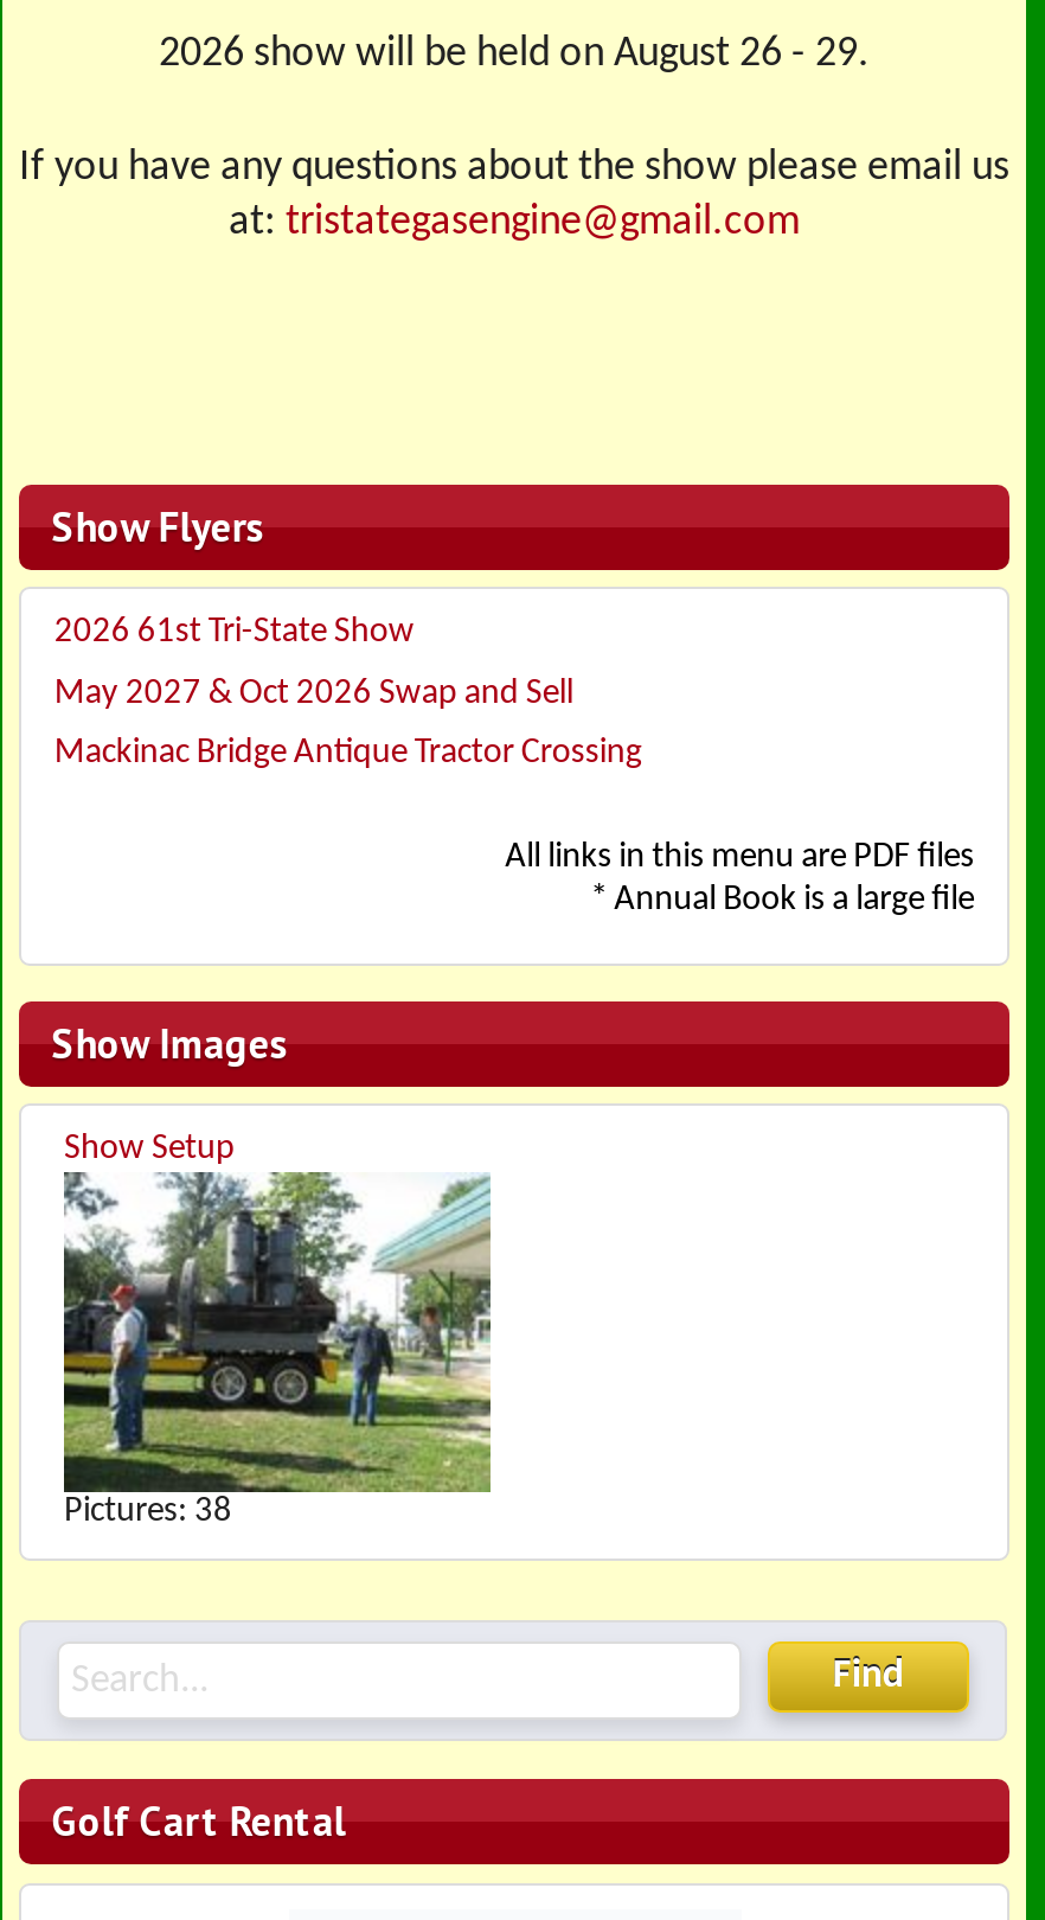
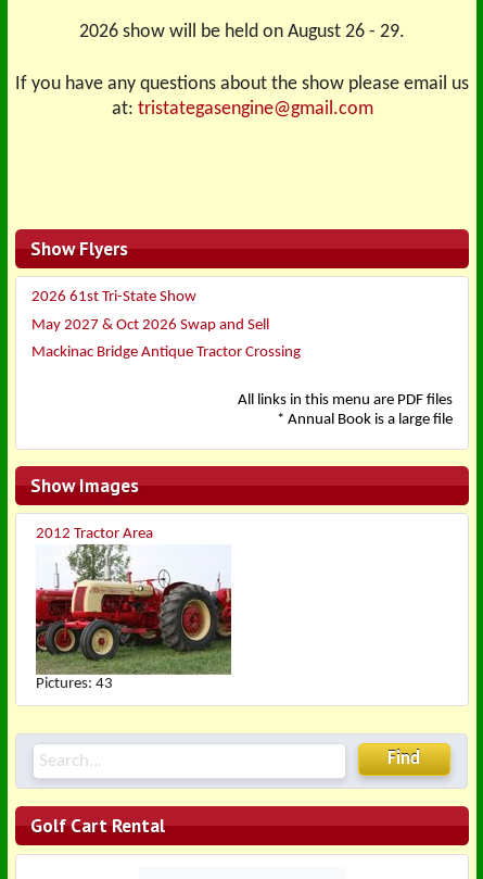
- Show Setup
+ 2012 Tractor Area

- [image]
- Pictures: 38
+ [image]
+ Pictures: 43
